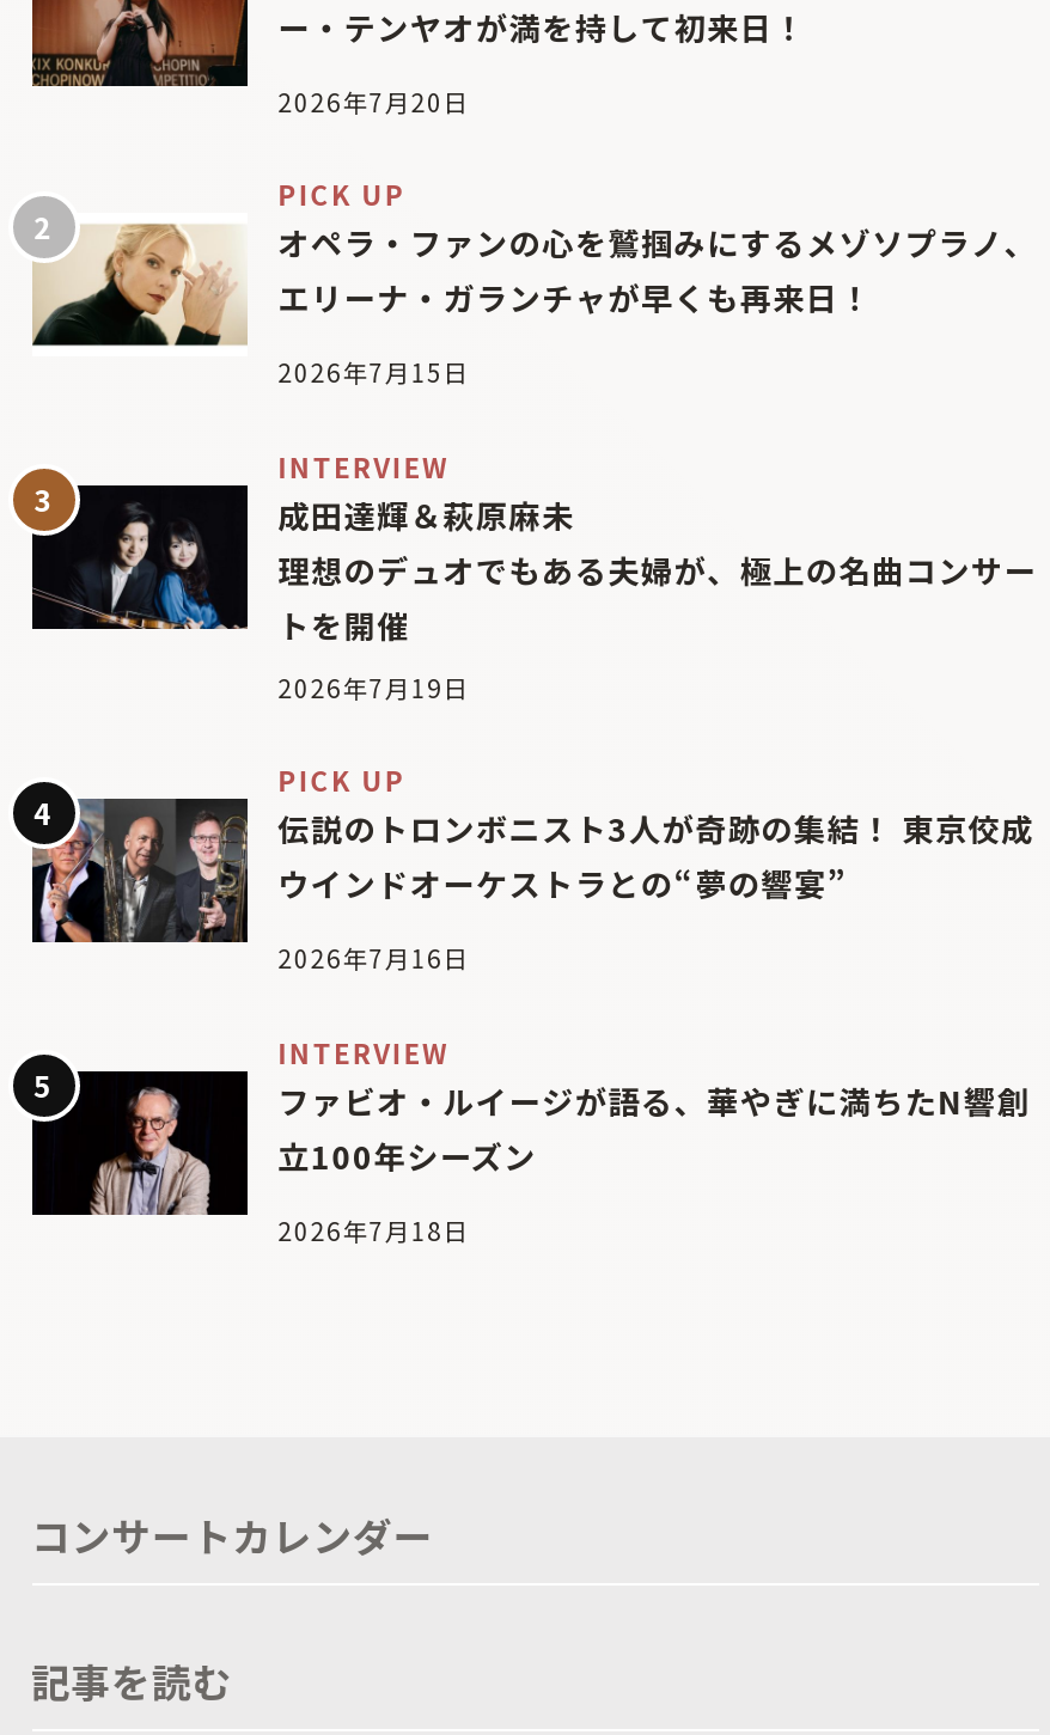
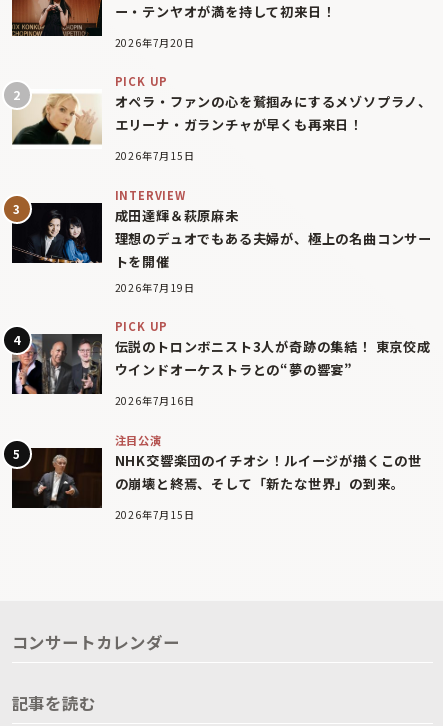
- [image]
- INTERVIEW
- ファビオ・ルイージが語る、華やぎに満ちたN響創
- 立100年シーズン
+ [image]
+ 注目公演
+ NHK交響楽団のイチオシ！ルイージが描くこの世
+ の崩壊と終焉、そして「新たな世界」の到来。

- 2026年7月18日
+ 2026年7月15日
